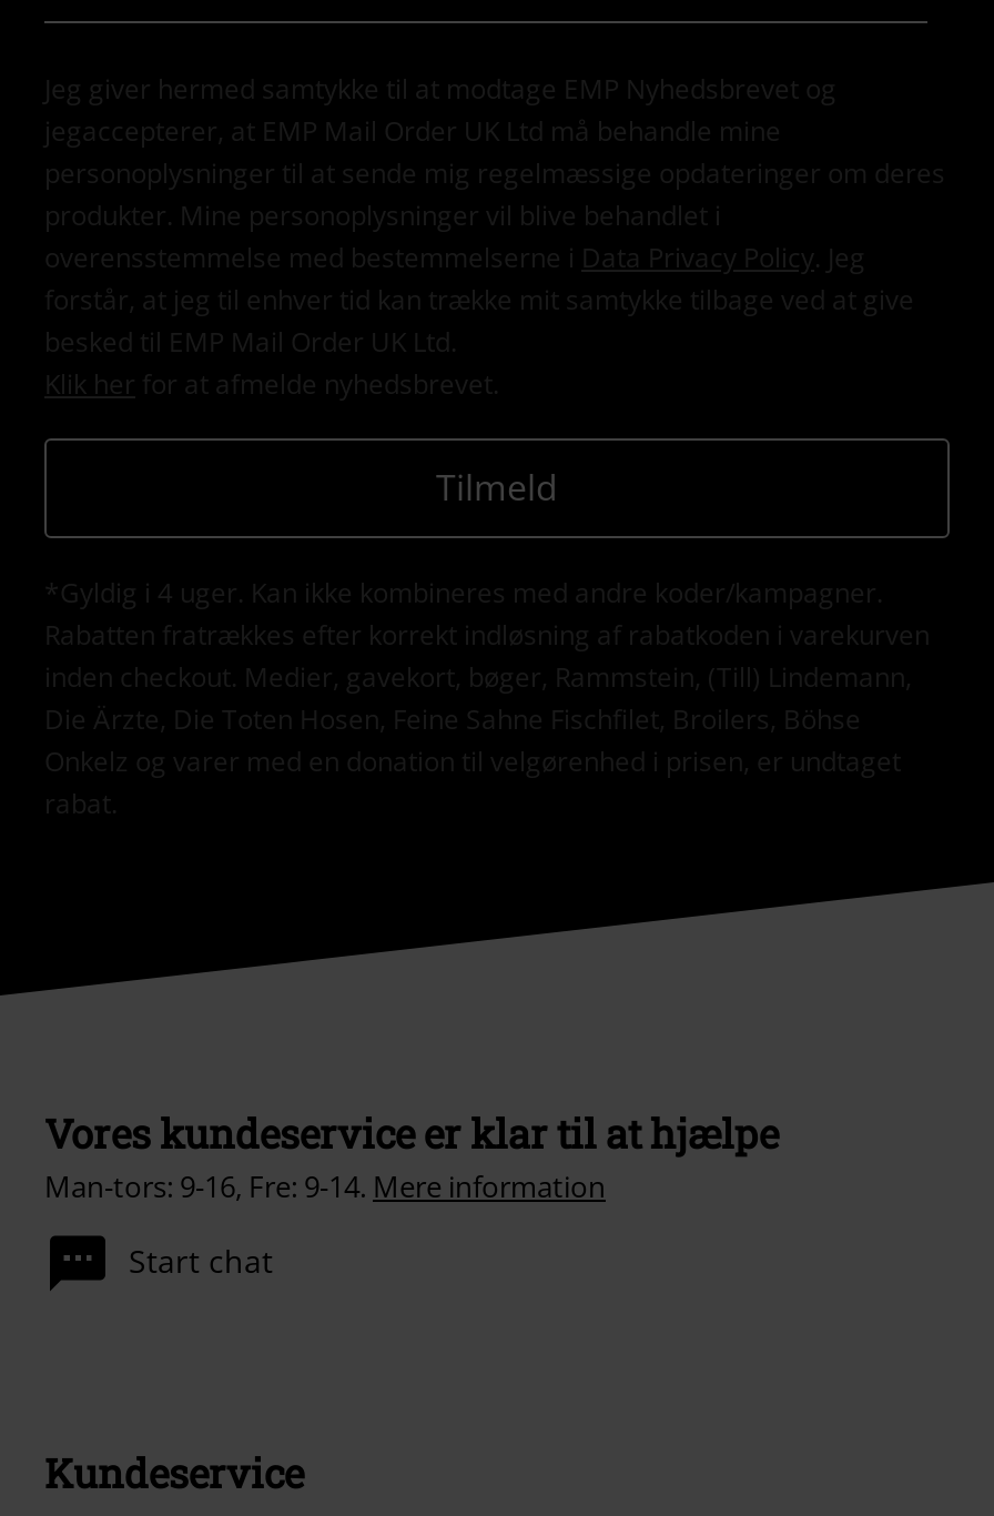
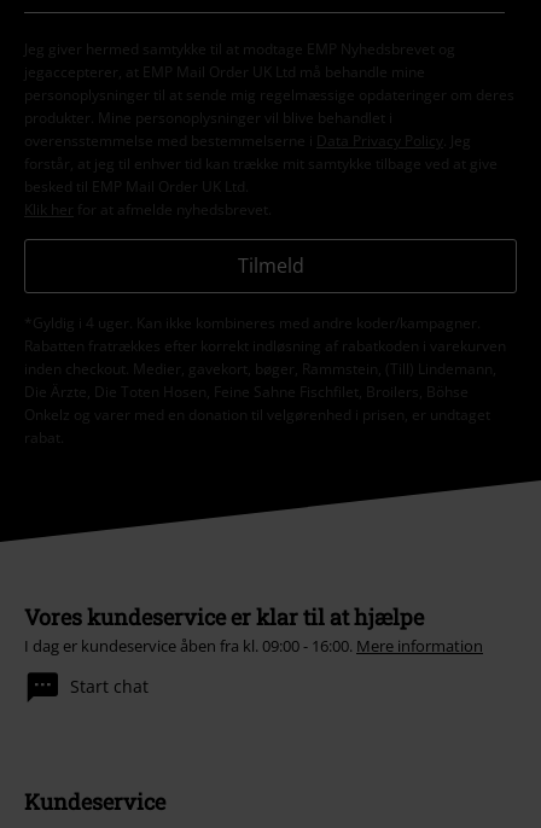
- Man-tors: 9-16, Fre: 9-14. Mere information
+ I dag er kundeservice åben fra kl. 09:00 - 16:00. Mere information
